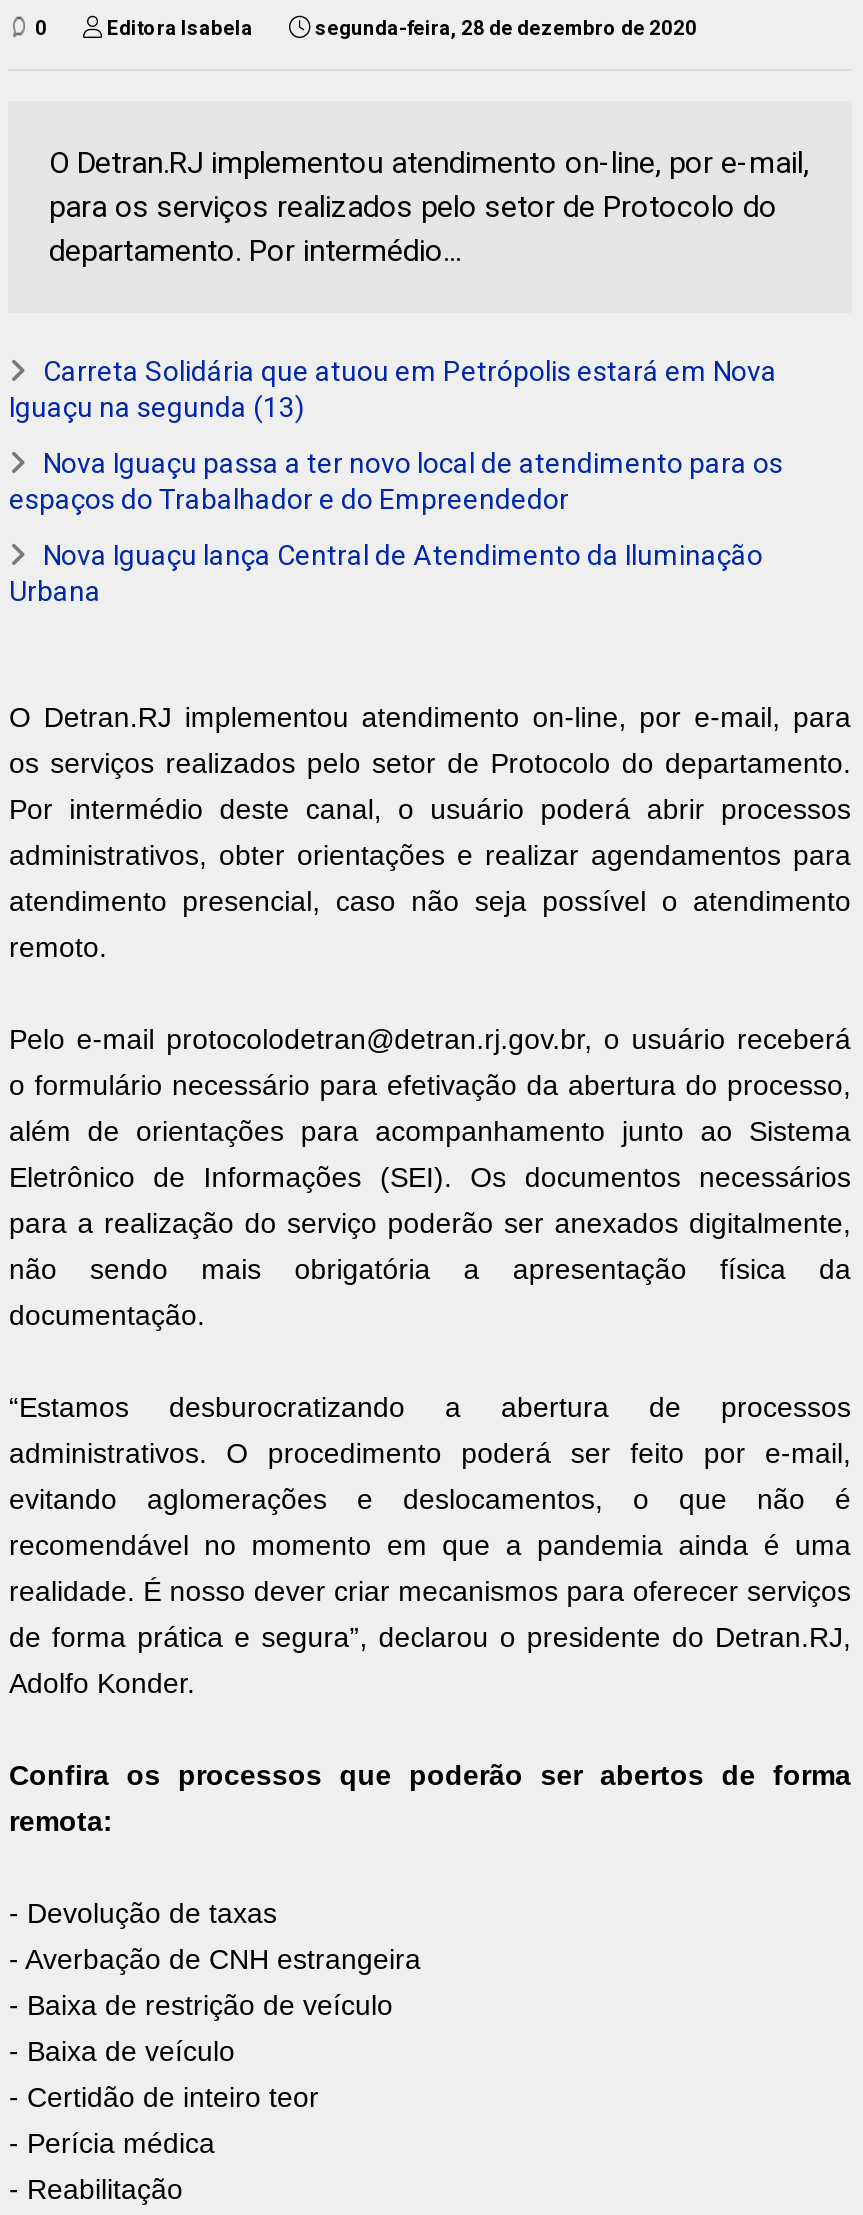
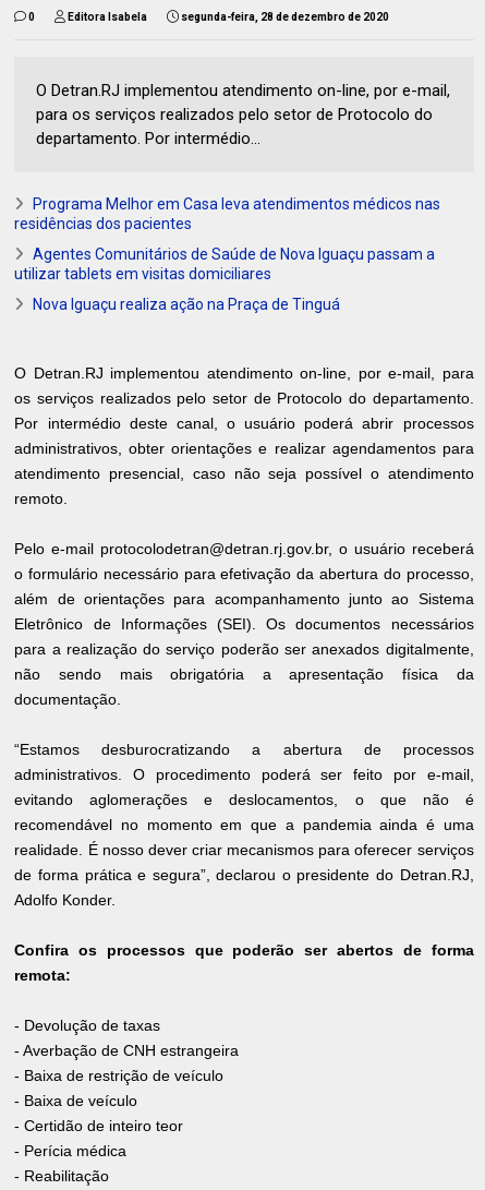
- Carreta Solidária que atuou em Petrópolis estará em Nova
- Iguaçu na segunda (13)
+ Programa Melhor em Casa leva atendimentos médicos nas
+ residências dos pacientes

- Nova Iguaçu passa a ter novo local de atendimento para os
- espaços do Trabalhador e do Empreendedor
+ Agentes Comunitários de Saúde de Nova Iguaçu passam a
+ utilizar tablets em visitas domiciliares

- Nova Iguaçu lança Central de Atendimento da Iluminação
- Urbana
+ Nova Iguaçu realiza ação na Praça de Tinguá
